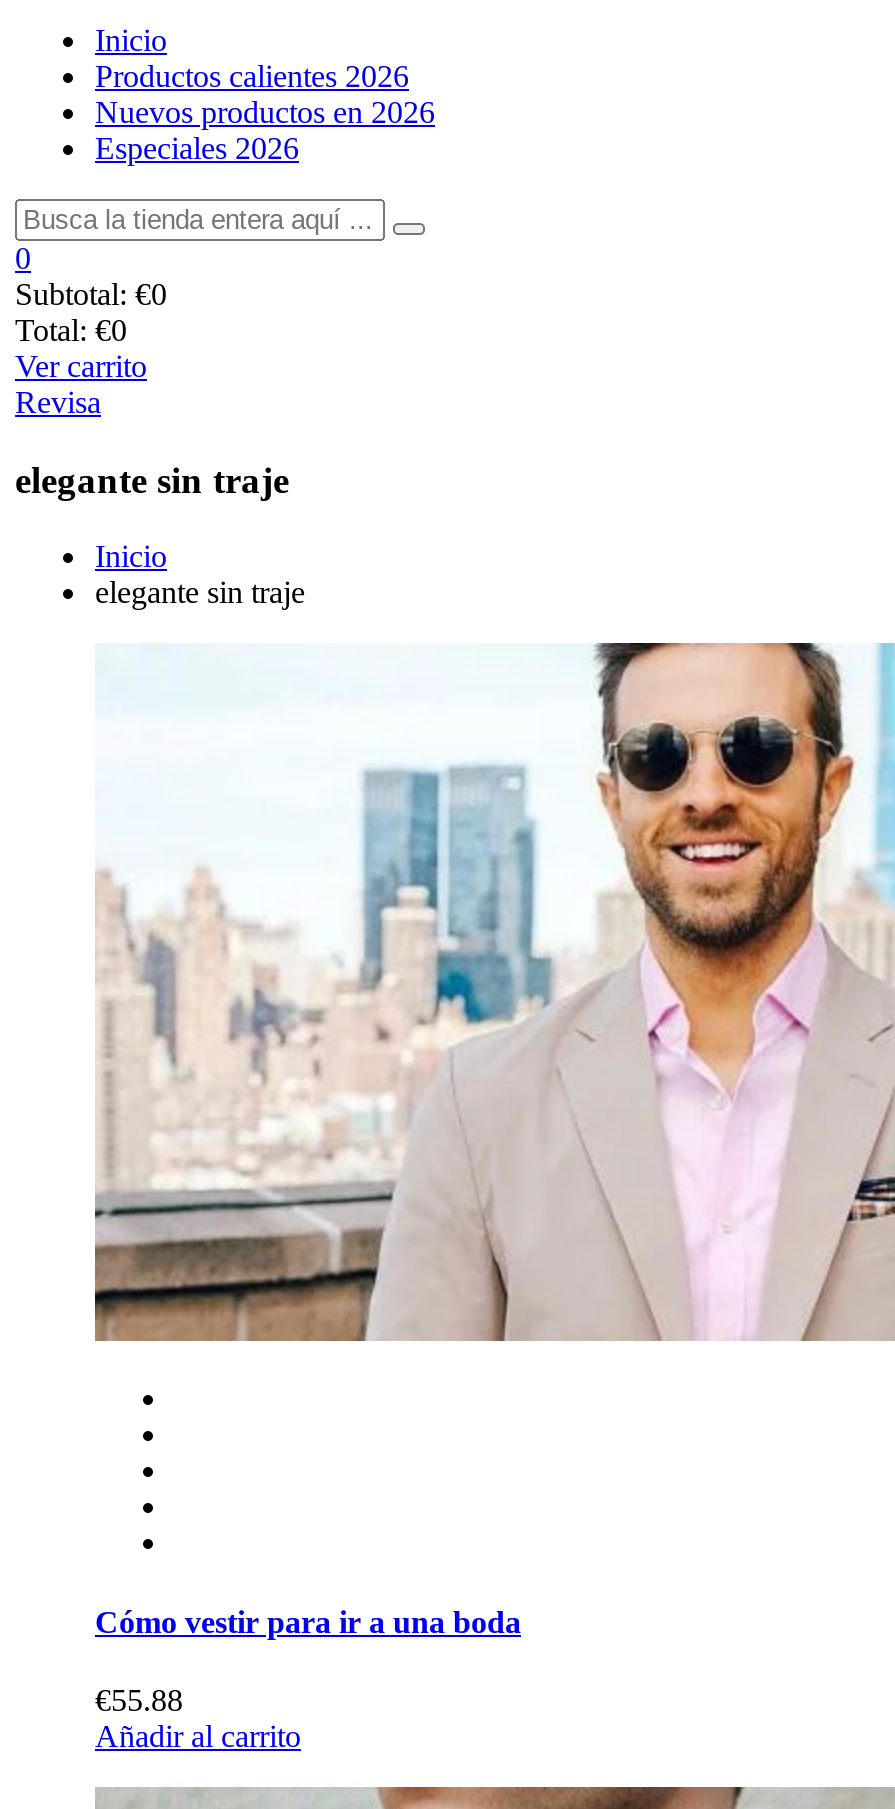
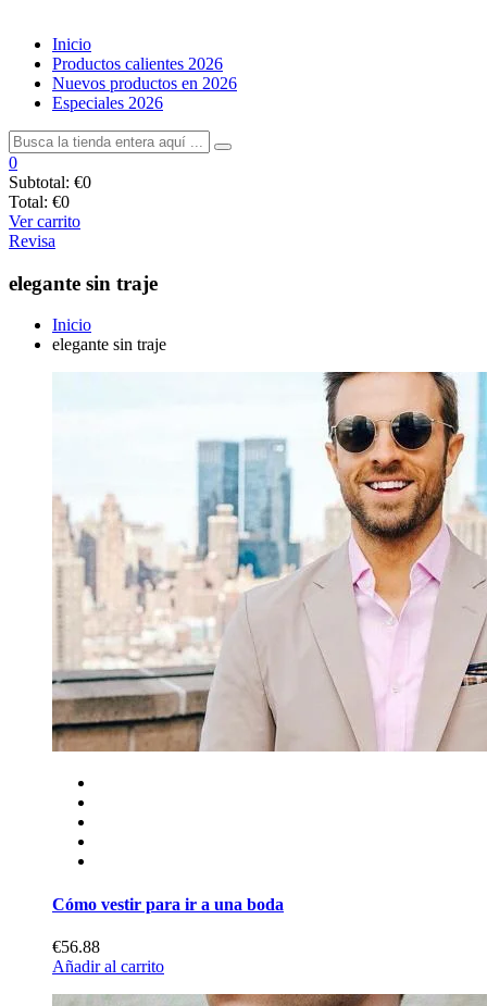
- €55.88
+ €56.88
